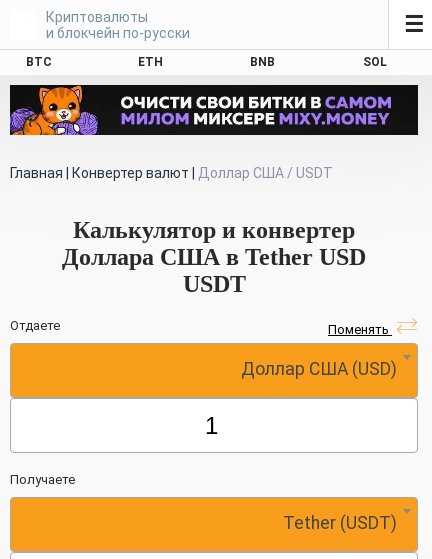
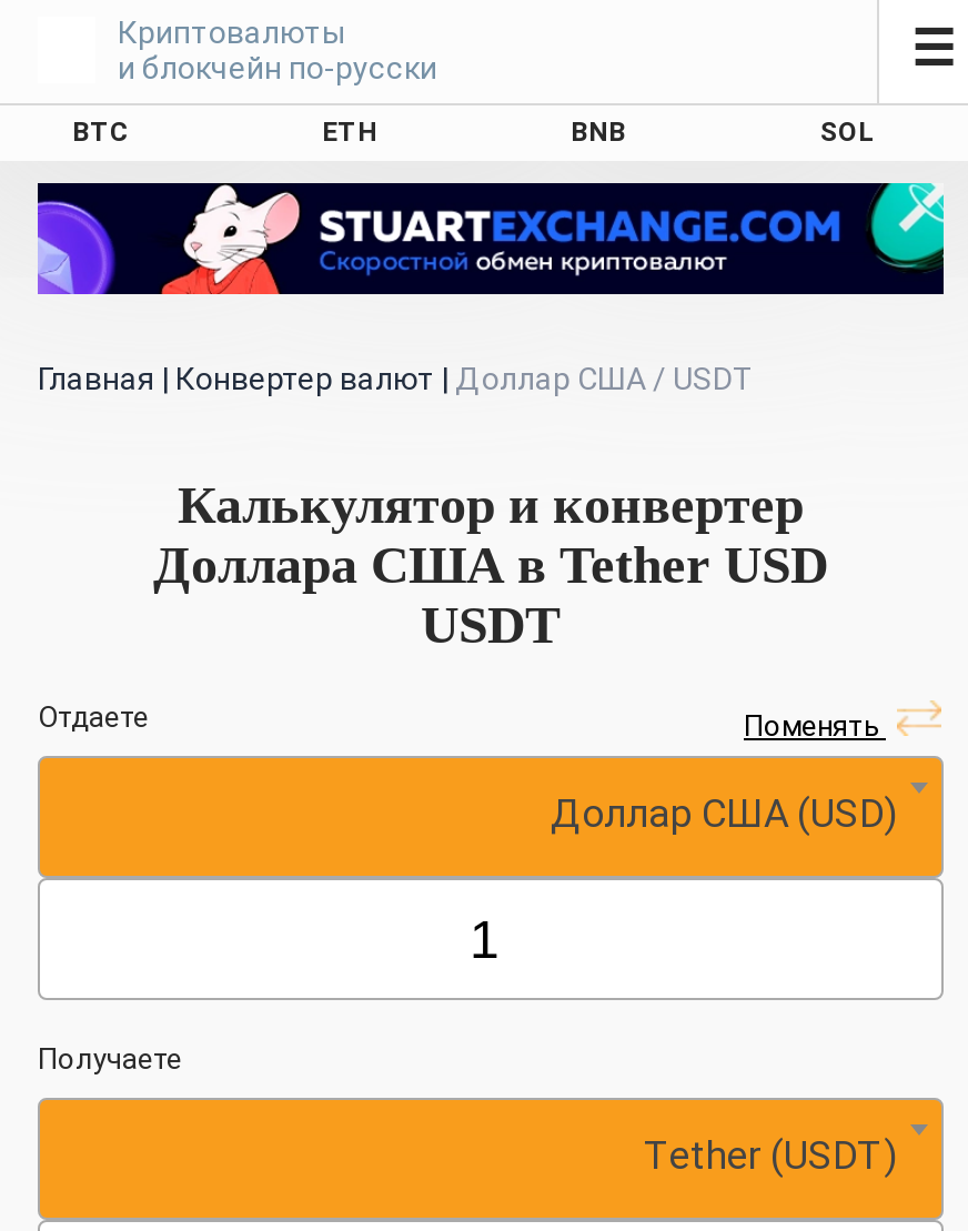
- [image]
+ [image]
